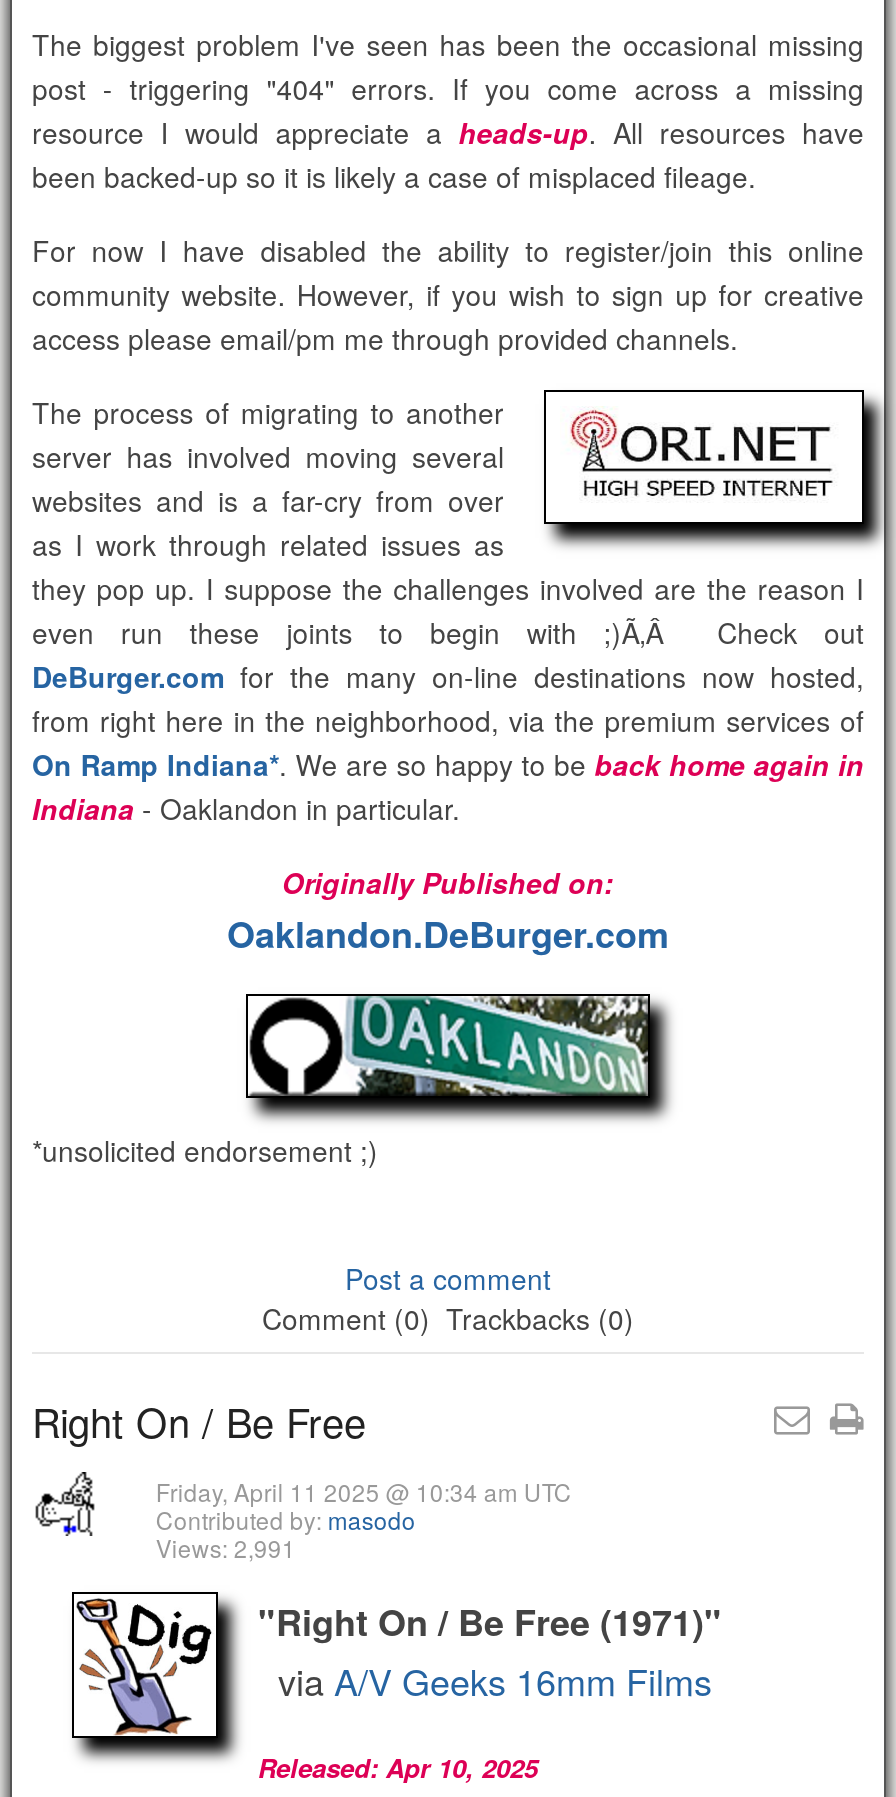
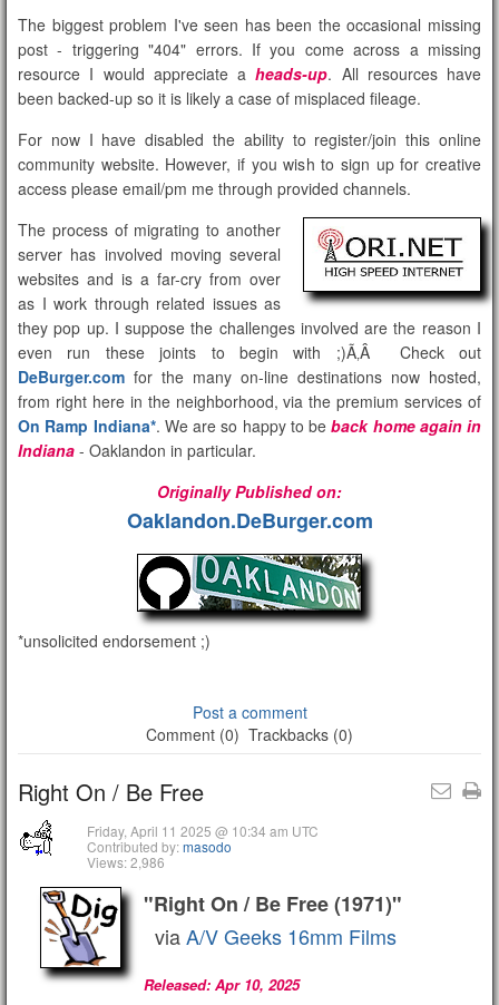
- Views: 2,991
+ Views: 2,986
